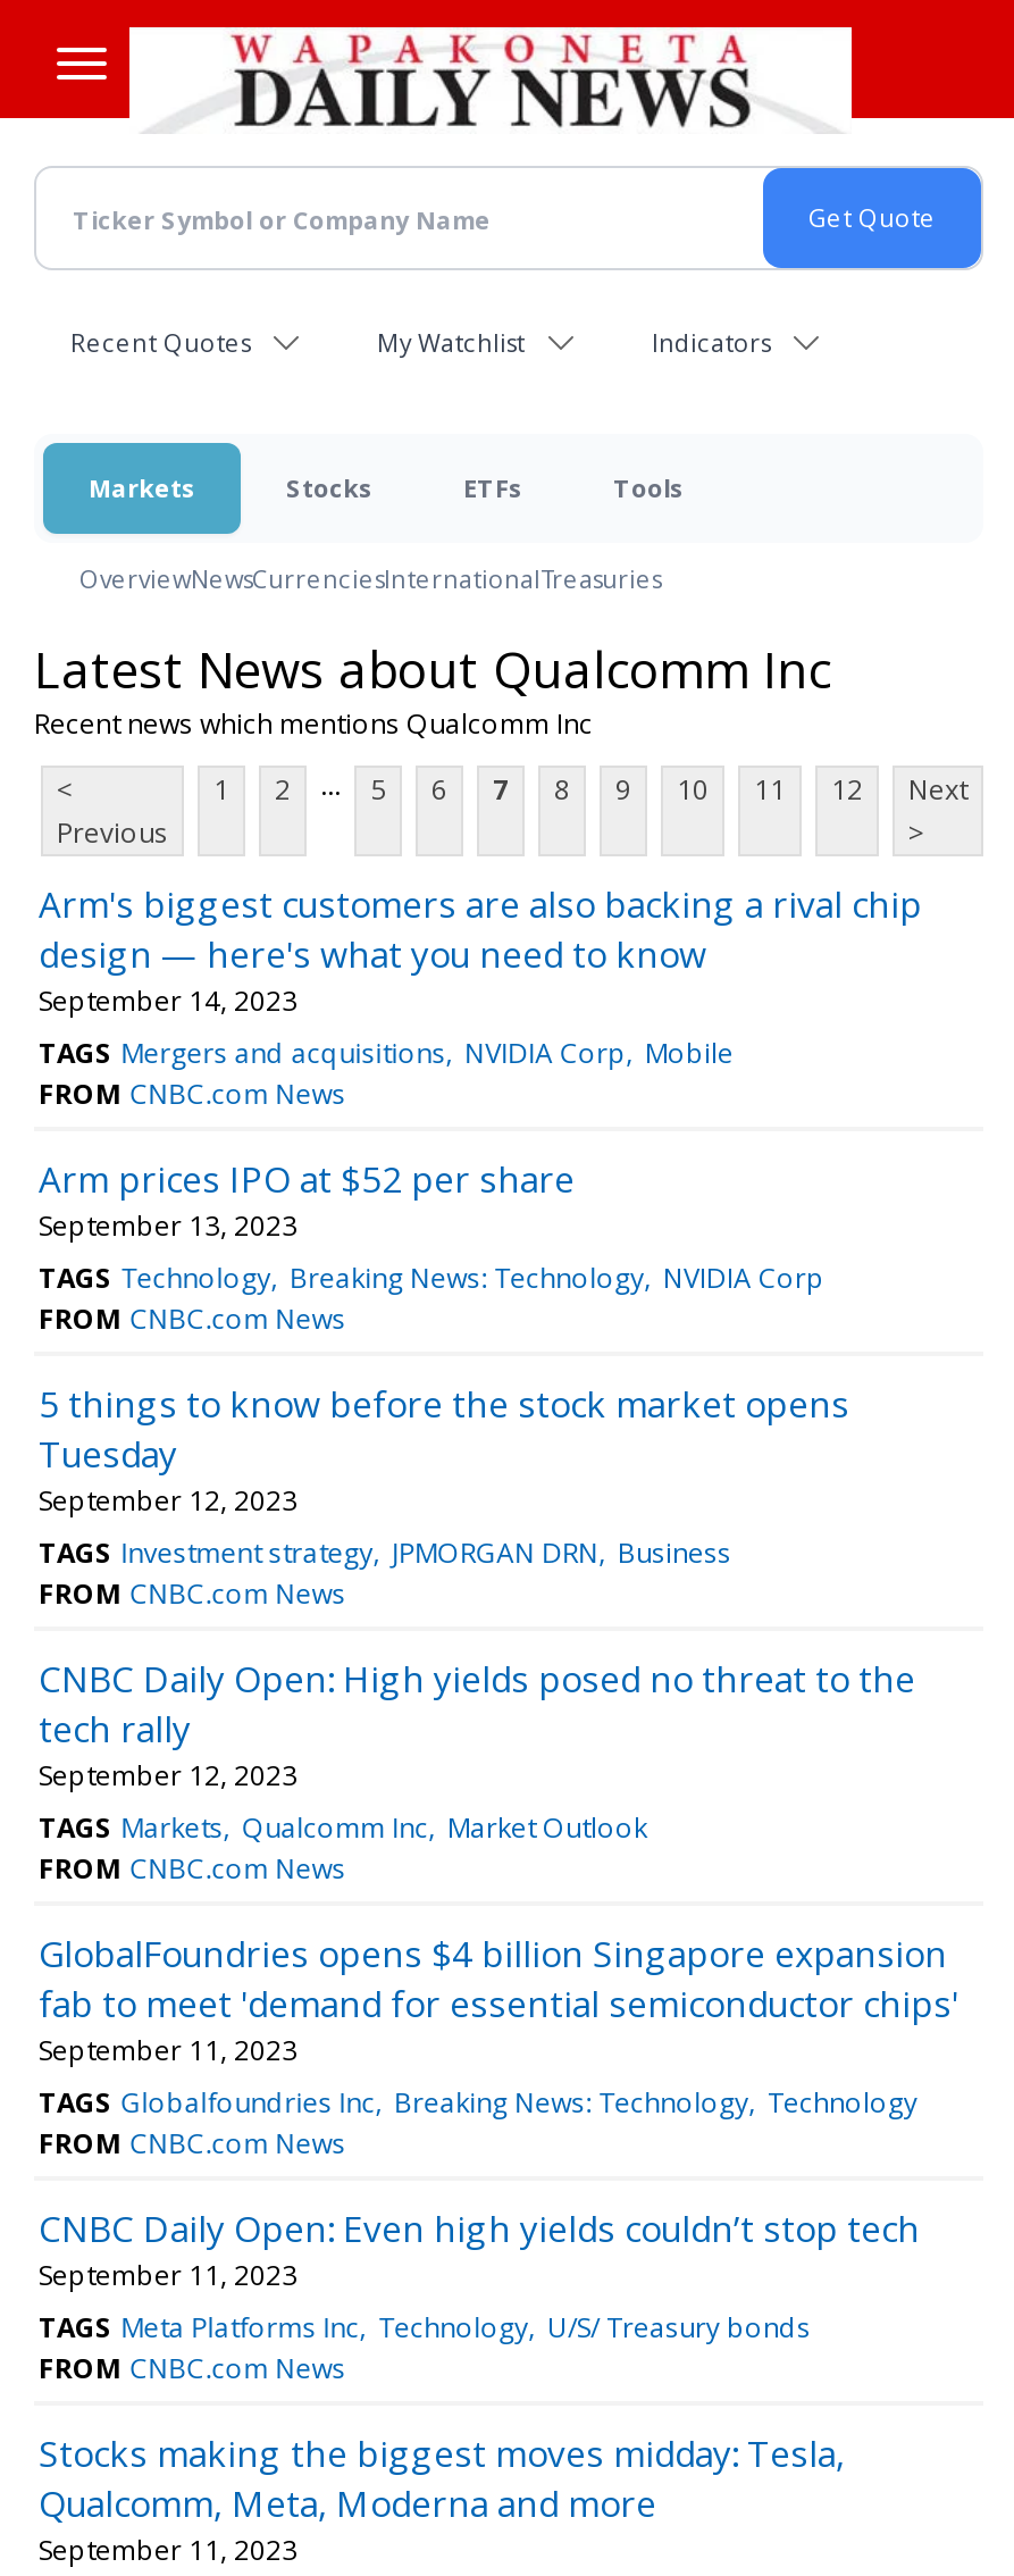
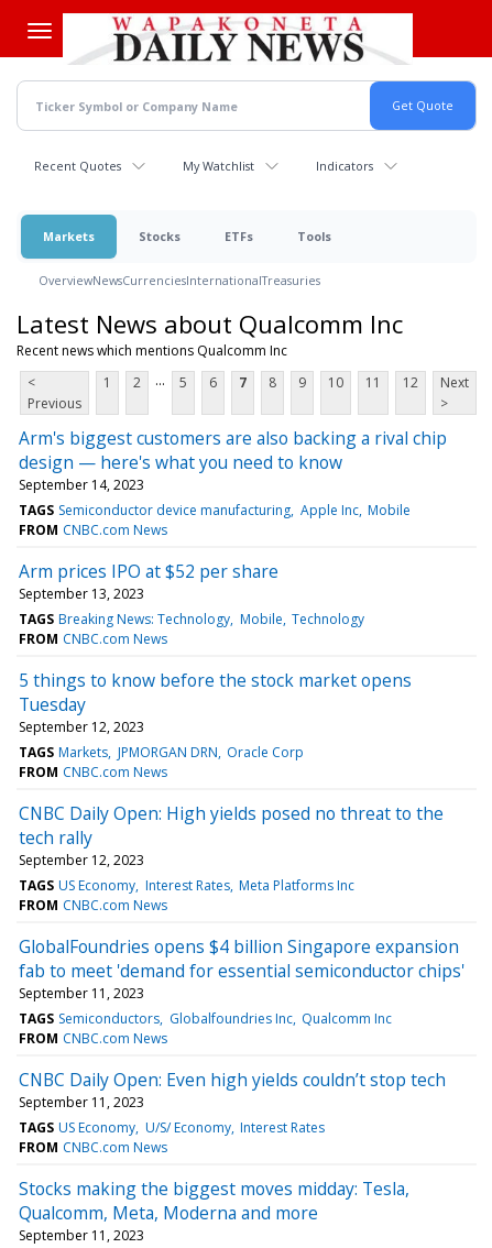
- TAGS Mergers and acquisitions NVIDIA Corp Mobile
+ TAGS Semiconductor device manufacturing Apple Inc Mobile

- TAGS Technology Breaking News: Technology NVIDIA Corp
+ TAGS Breaking News: Technology Mobile Technology

- TAGS Investment strategy JPMORGAN DRN Business
+ TAGS Markets JPMORGAN DRN Oracle Corp

- TAGS Markets Qualcomm Inc Market Outlook
+ TAGS US Economy Interest Rates Meta Platforms Inc

- TAGS Globalfoundries Inc Breaking News: Technology Technology
+ TAGS Semiconductors Globalfoundries Inc Qualcomm Inc

- TAGS Meta Platforms Inc Technology U/S/ Treasury bonds
+ TAGS US Economy U/S/ Economy Interest Rates
